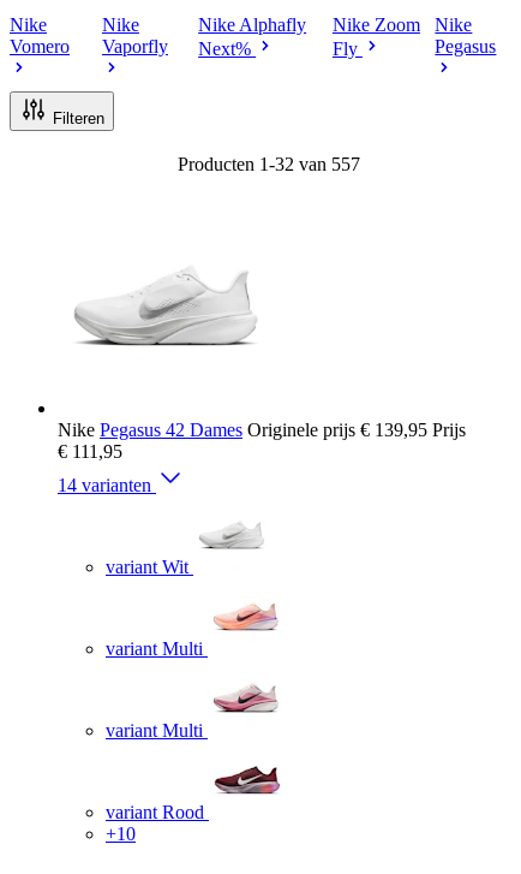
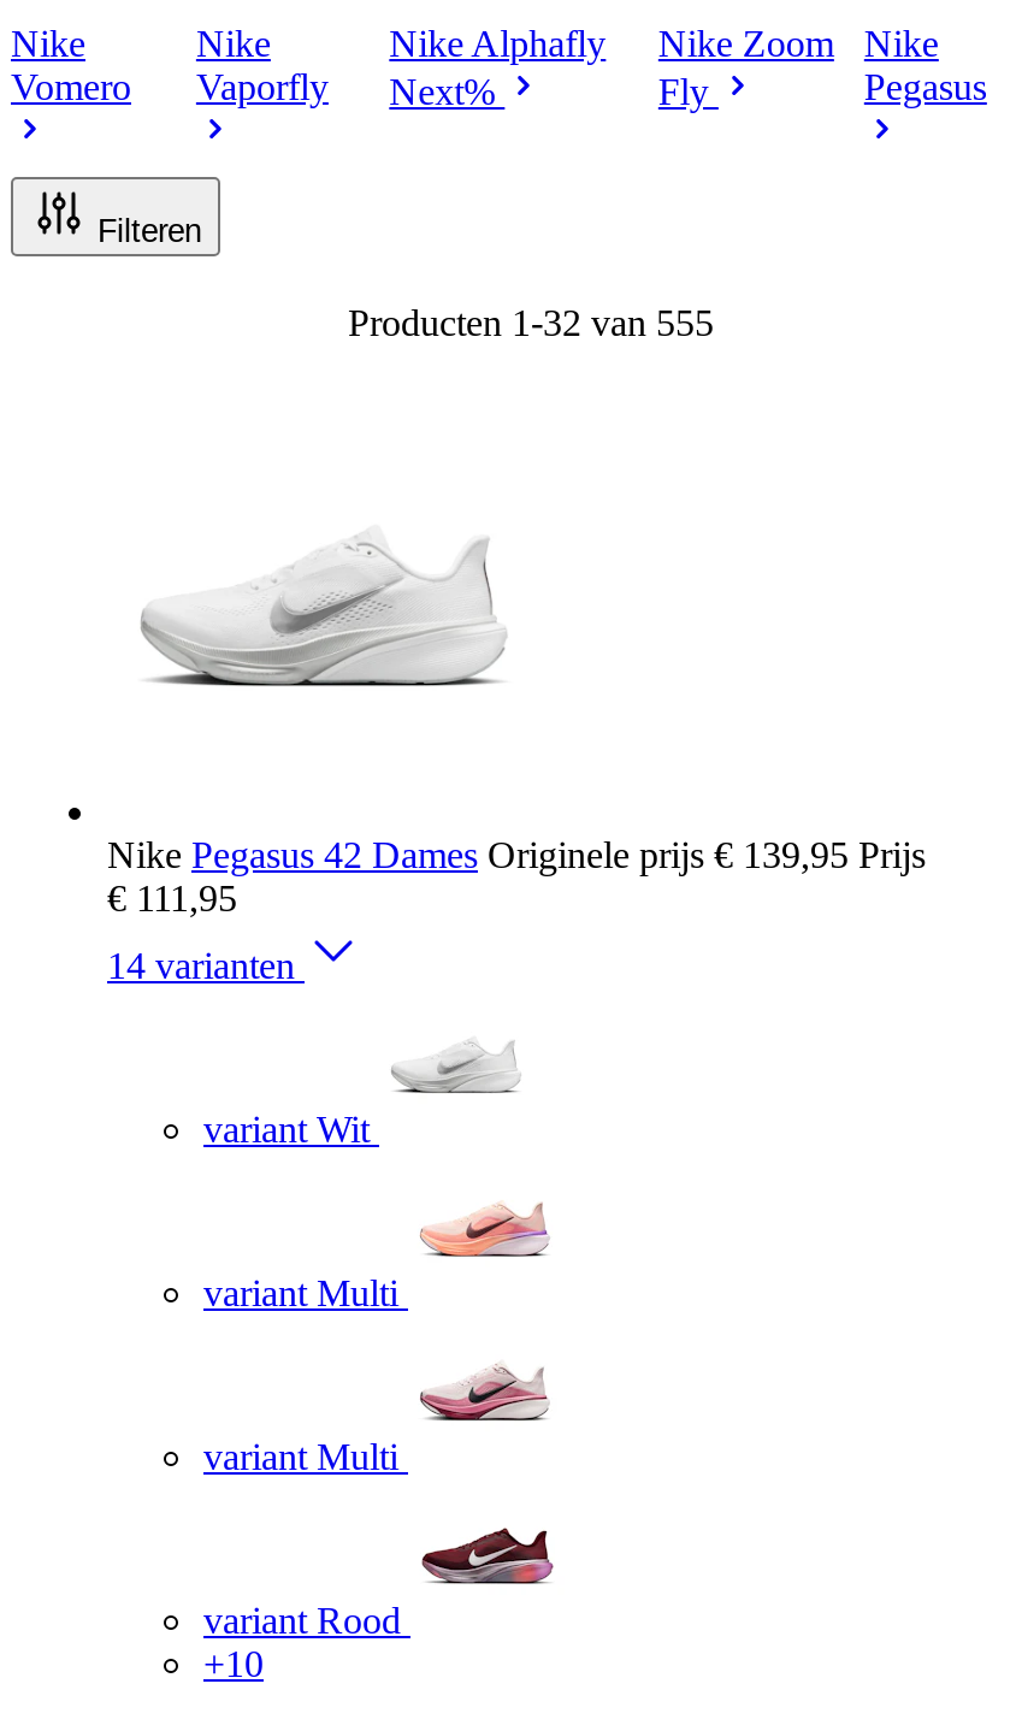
- Producten 1 -32 van 557
+ Producten 1 -32 van 555
